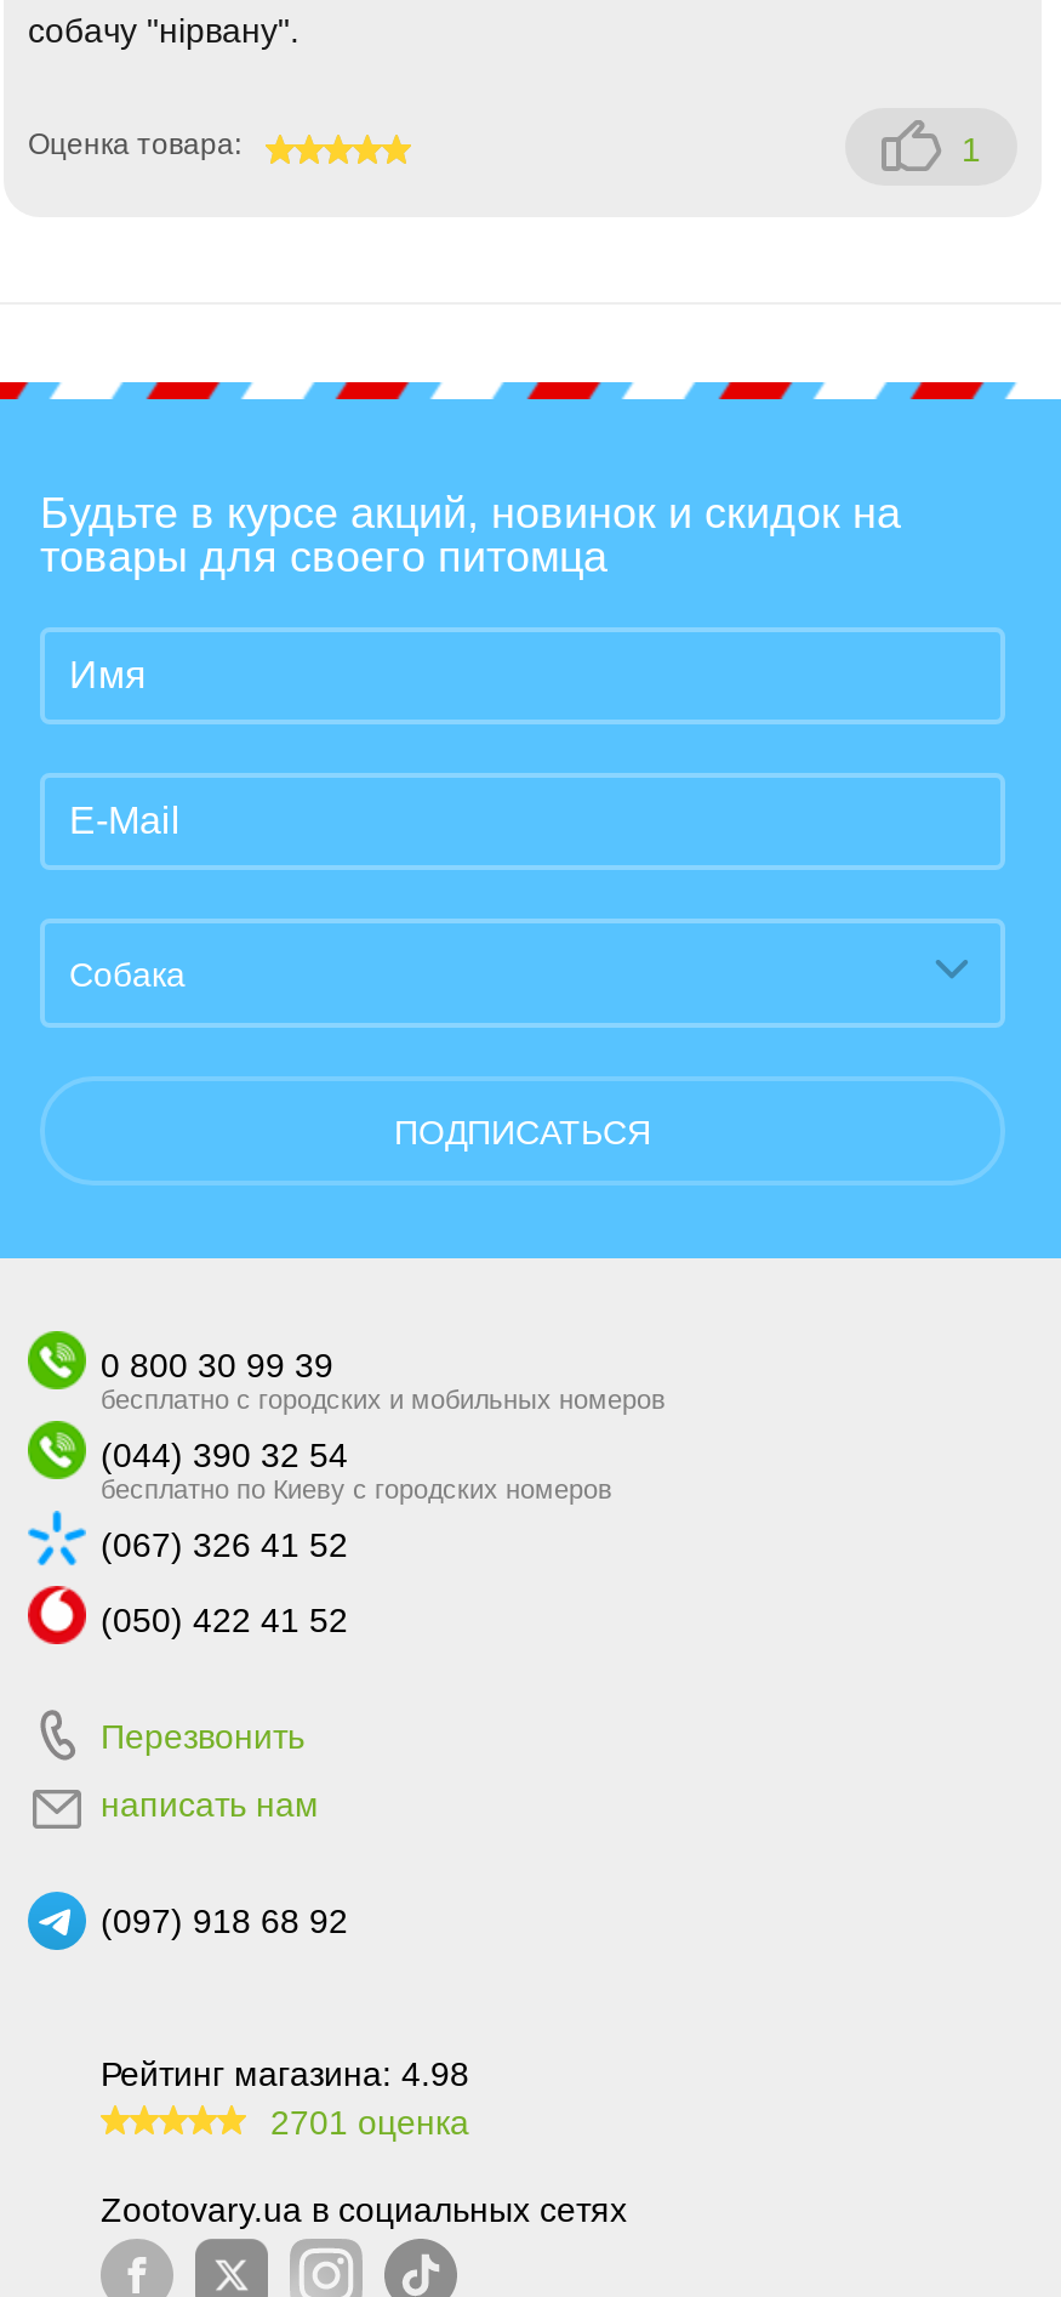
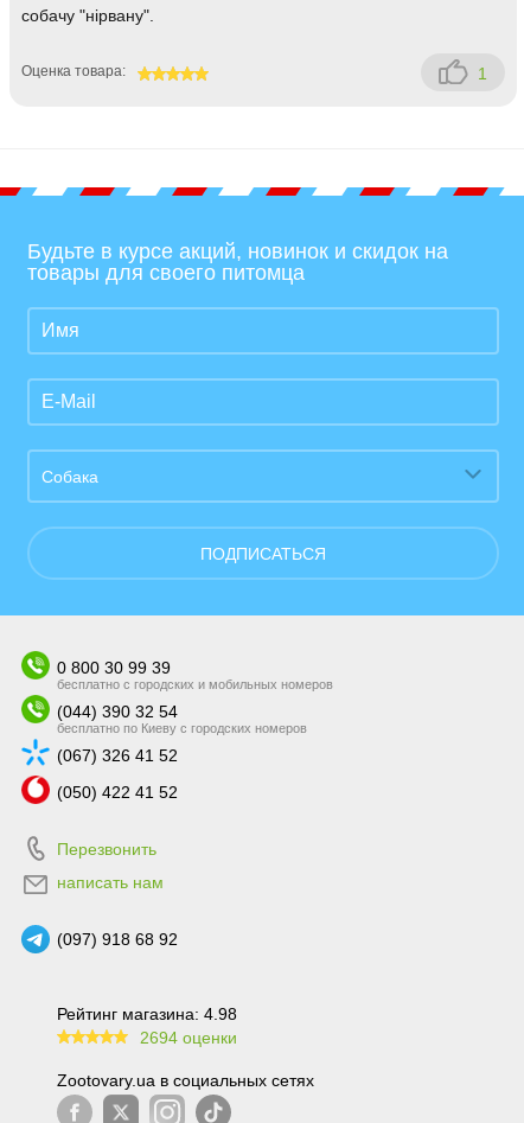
- 2701 оценка
+ 2694 оценки
